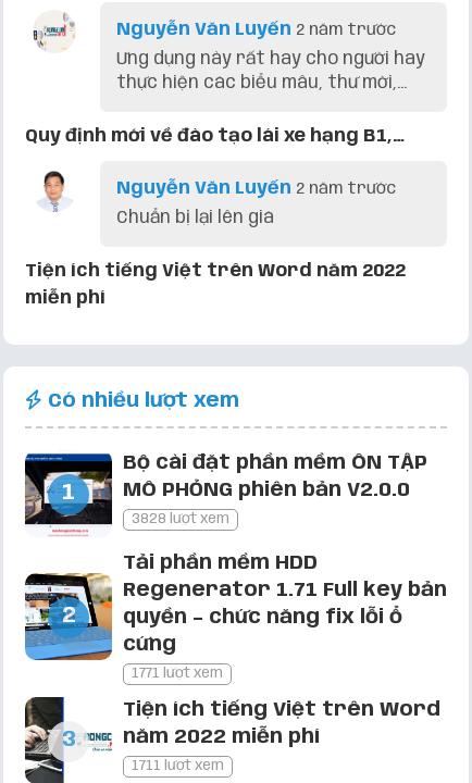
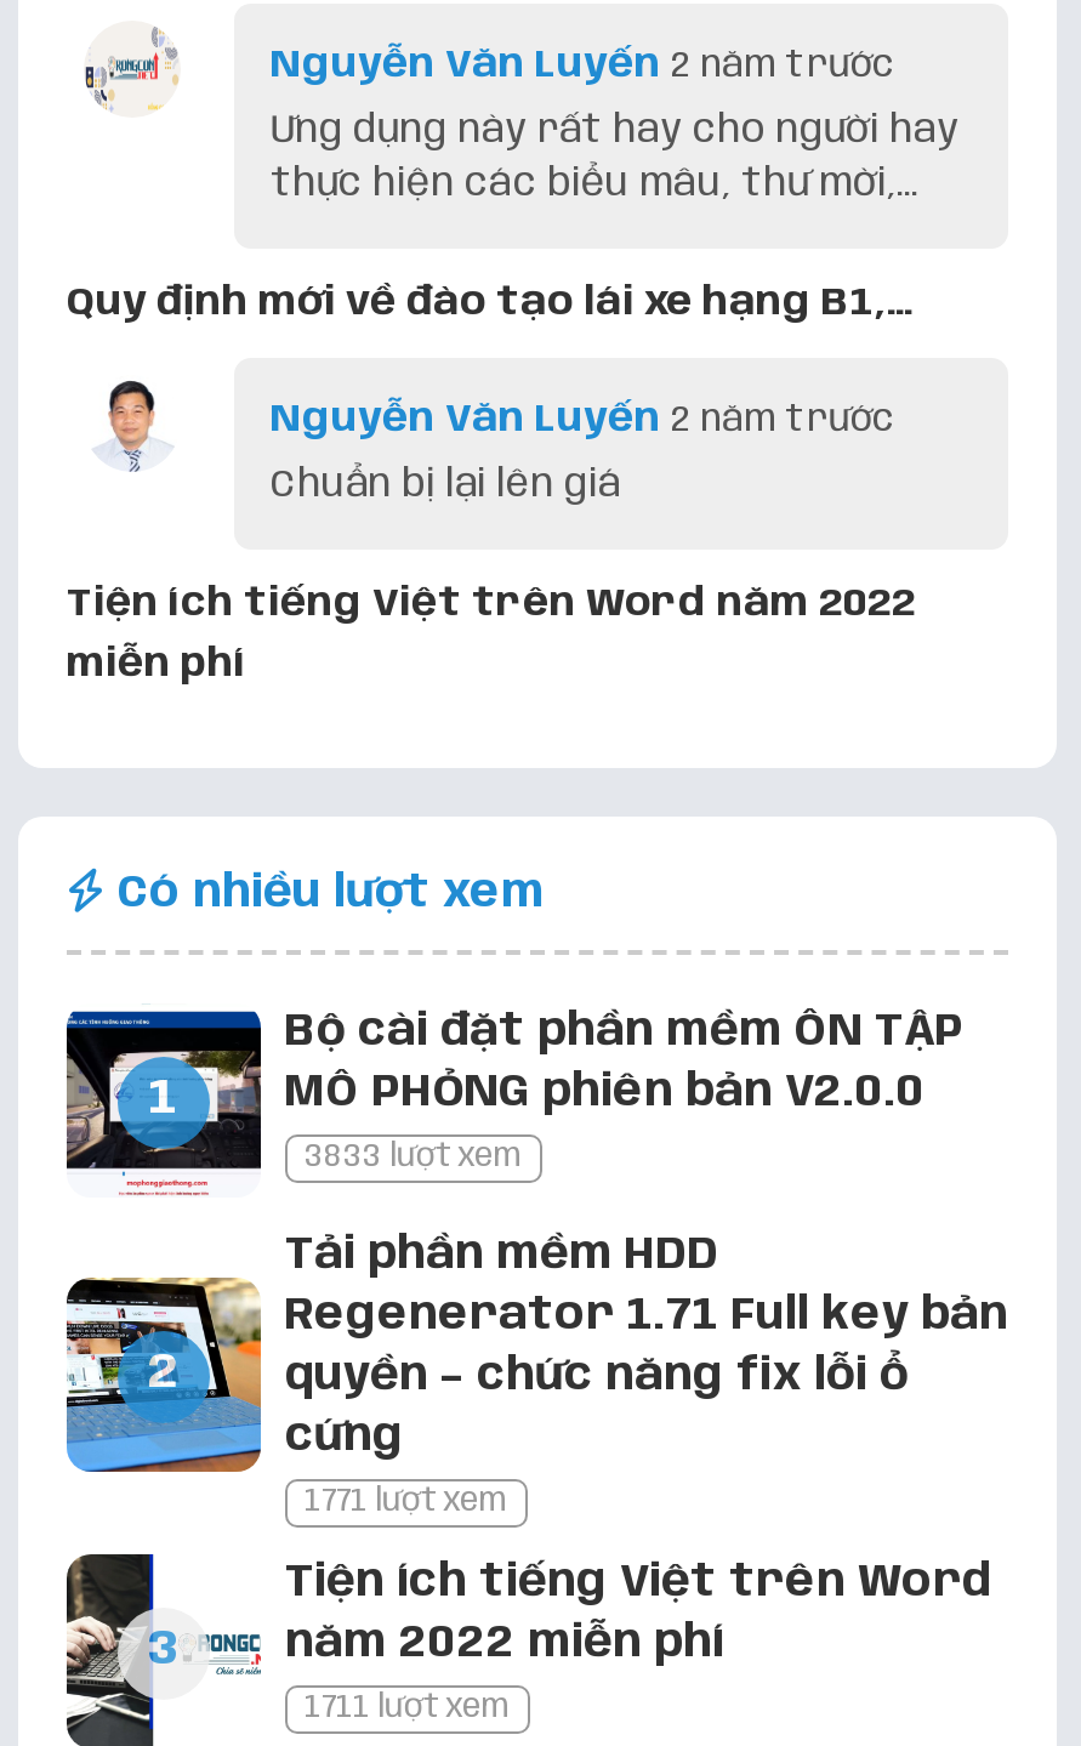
- 3828 lượt xem
+ 3833 lượt xem
